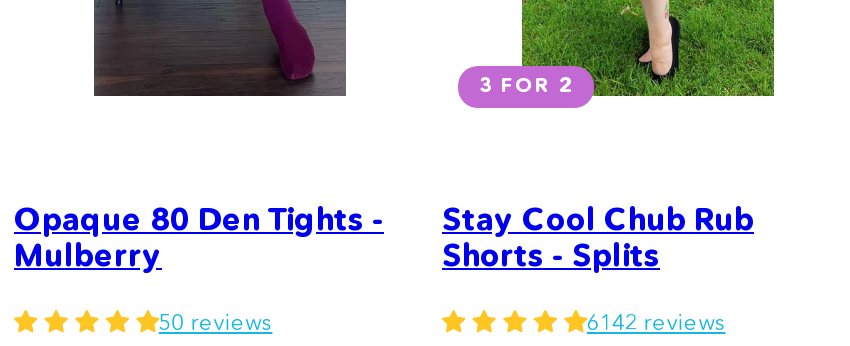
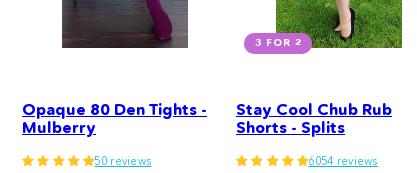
- 6142 reviews
+ 6054 reviews
